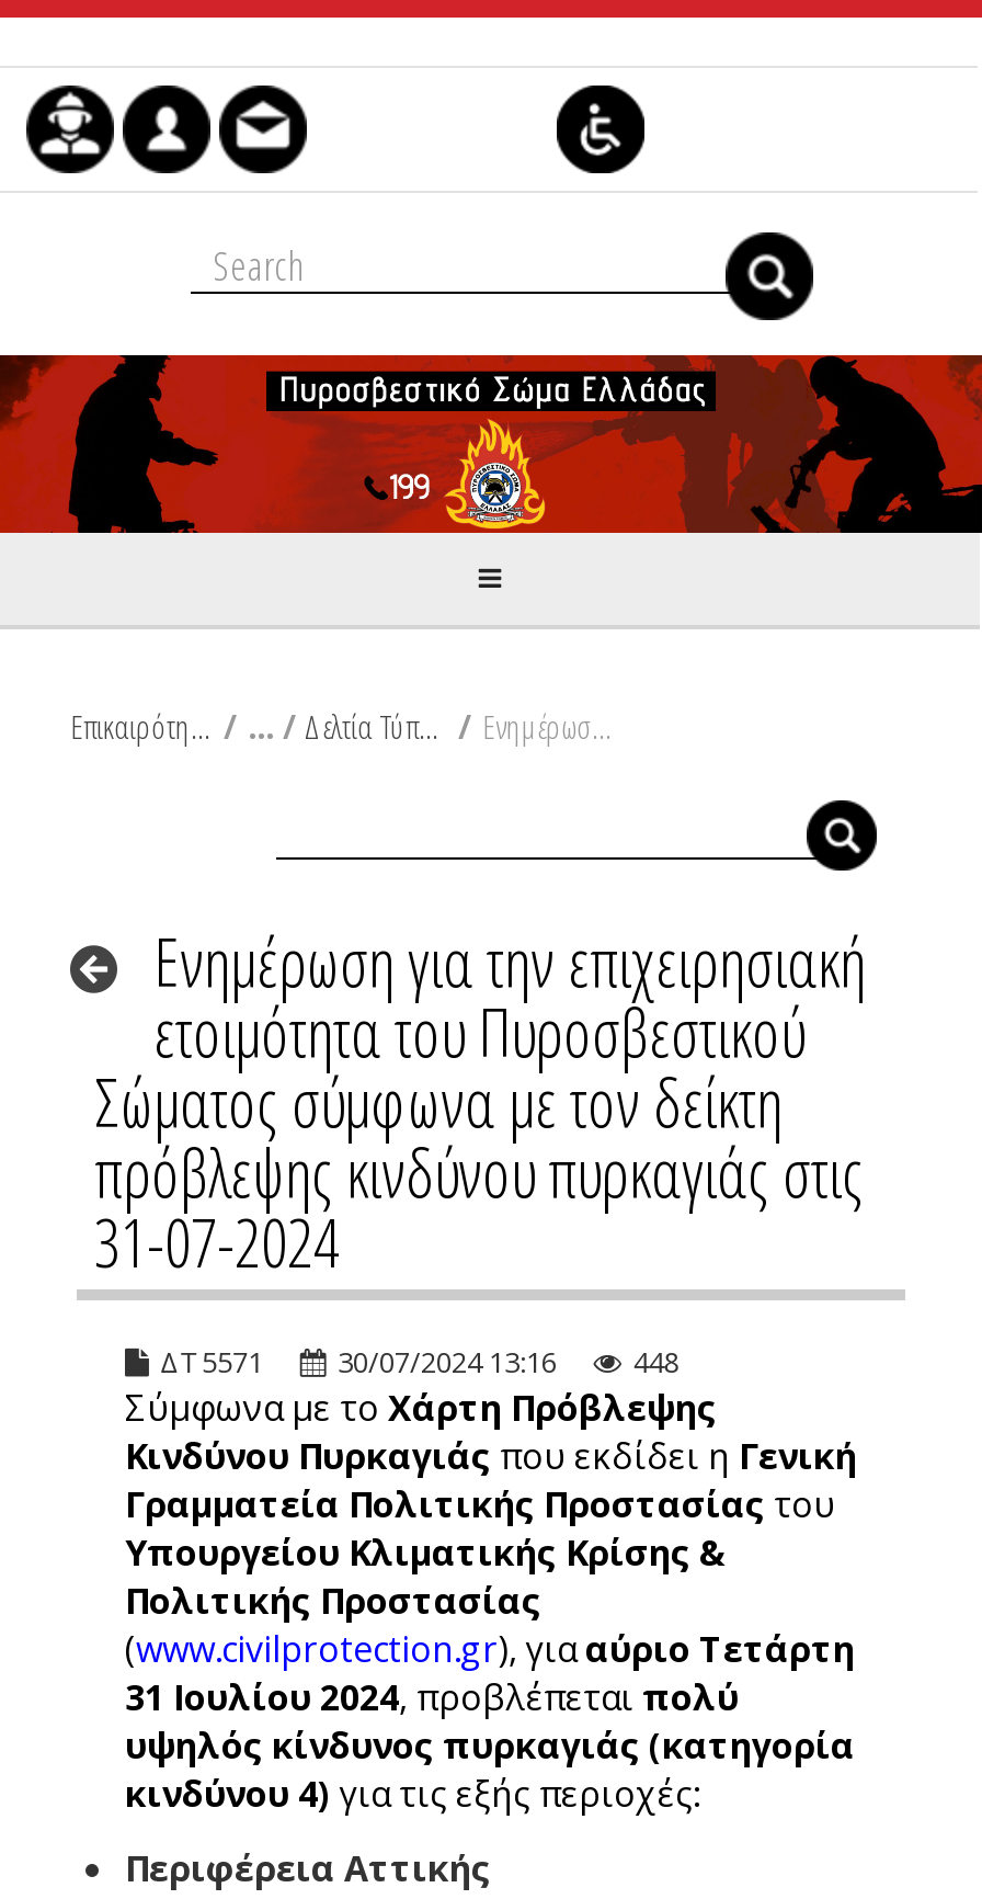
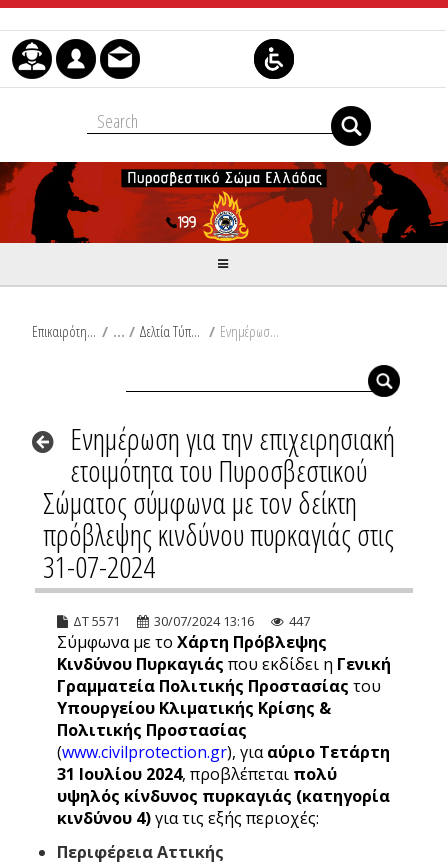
- ΔΤ 5571 30/07/2024 13:16 448
+ ΔΤ 5571 30/07/2024 13:16 447
